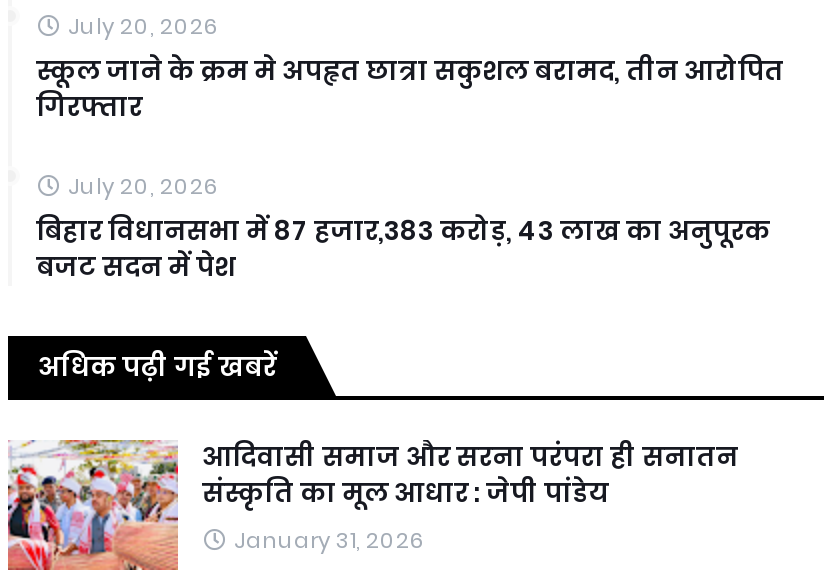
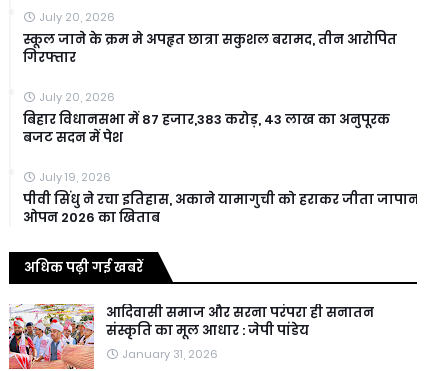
+ July 19, 2026
+ पीवी सिंधु ने रचा इतिहास, अकाने यामागुची को हराकर जीता जापान
+ ओपन 2026 का खिताब
